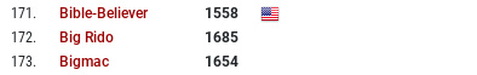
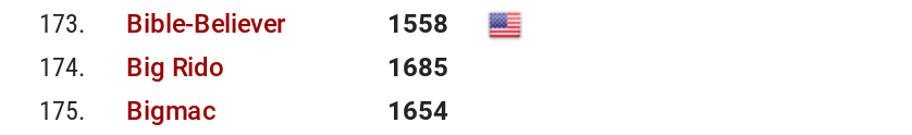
- 171. Bible-Believer
+ 173. Bible-Believer

- 172. Big Rido
+ 174. Big Rido

- 173. Bigmac
+ 175. Bigmac
